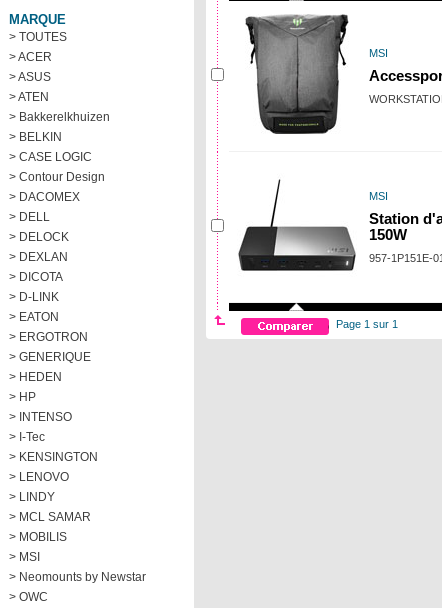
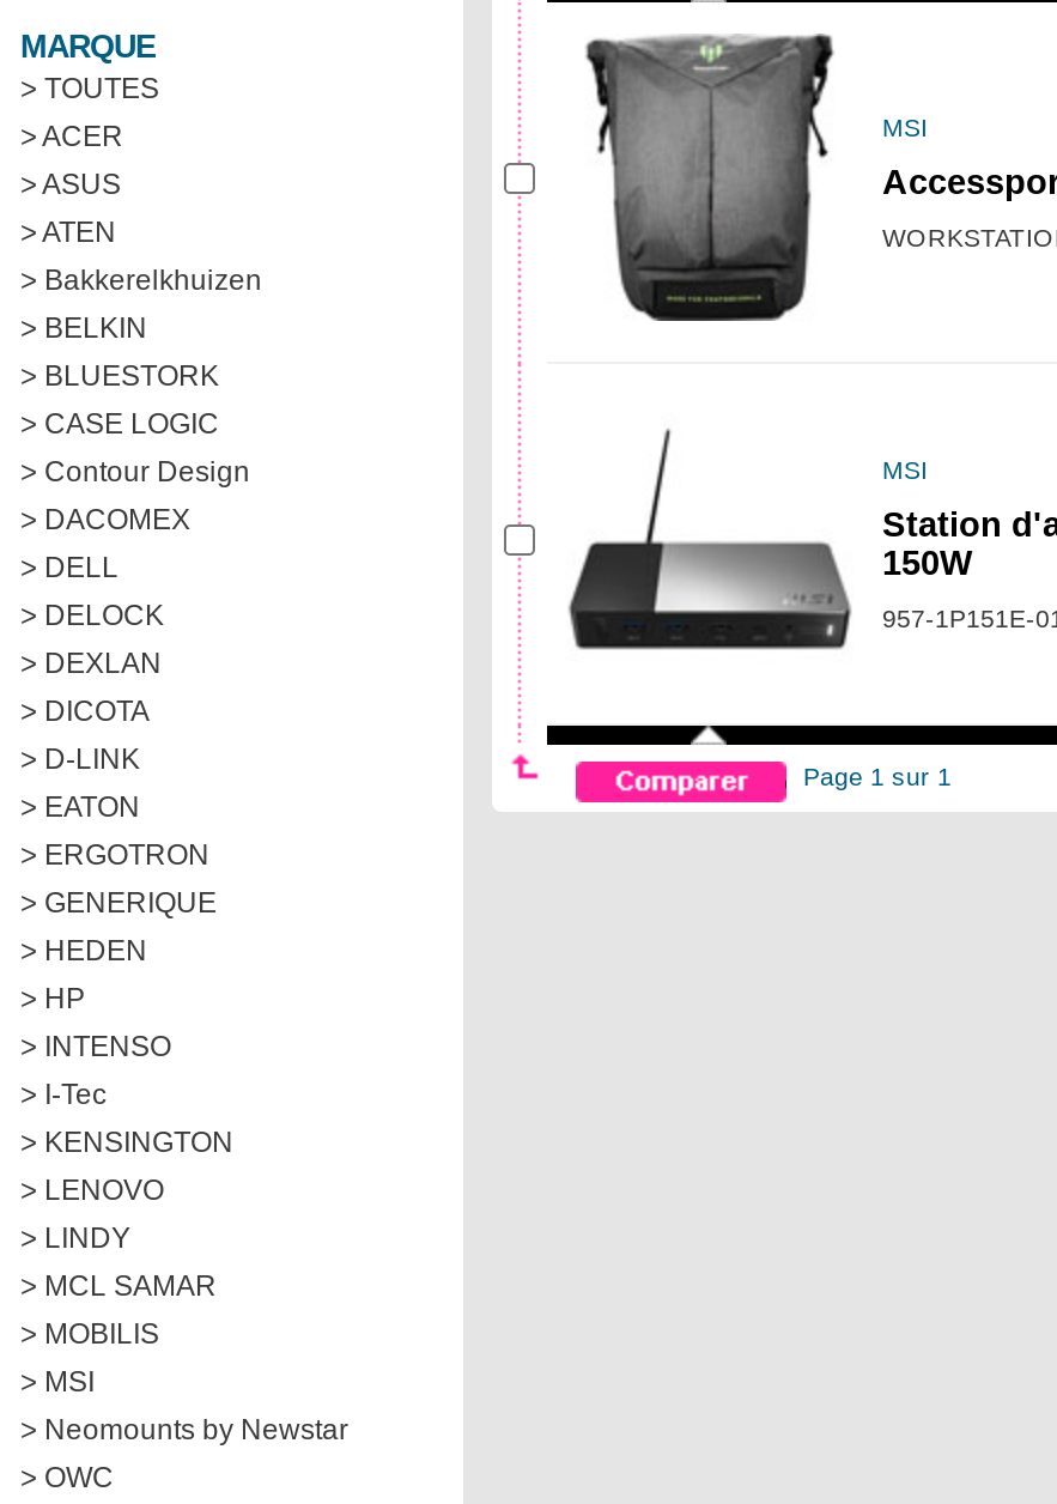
+ > BLUESTORK
